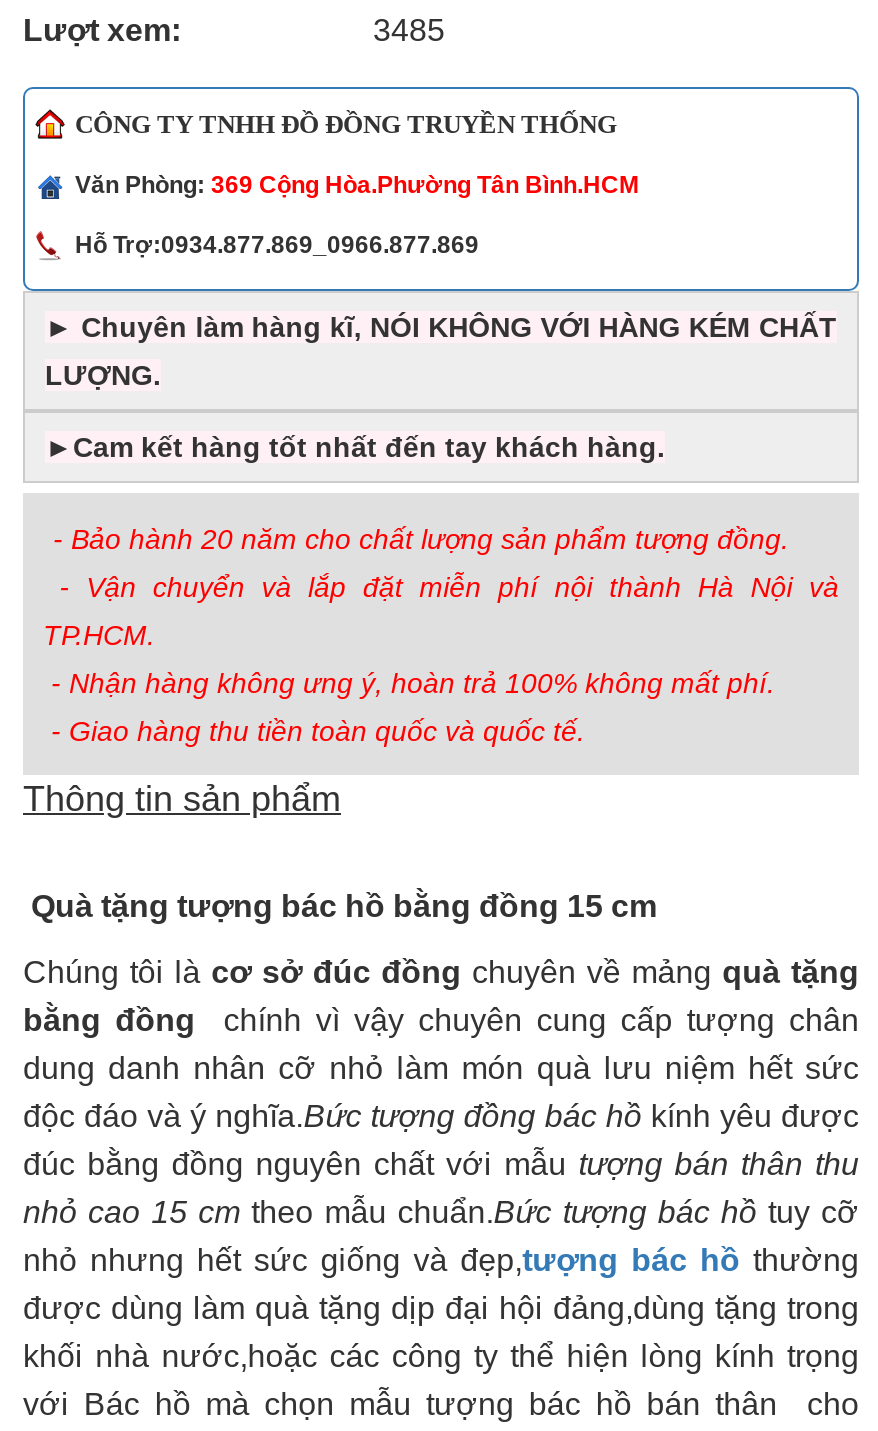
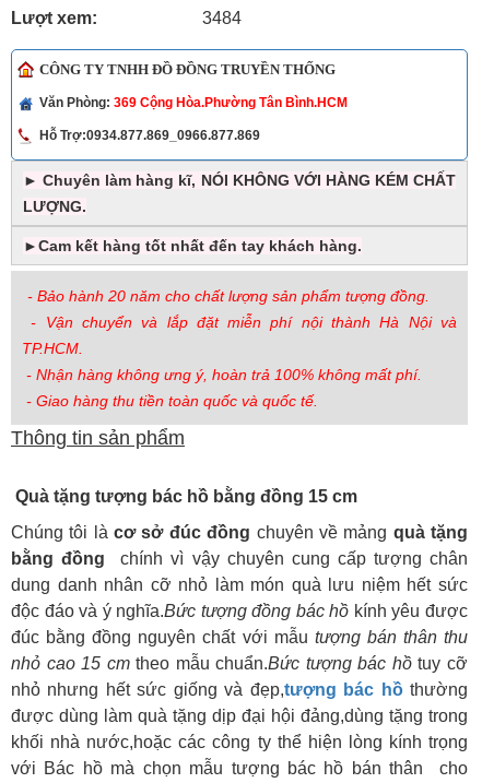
- 3485
+ 3484
